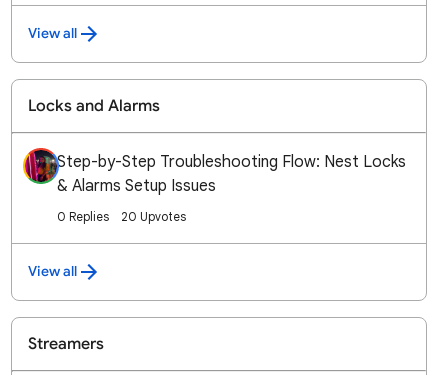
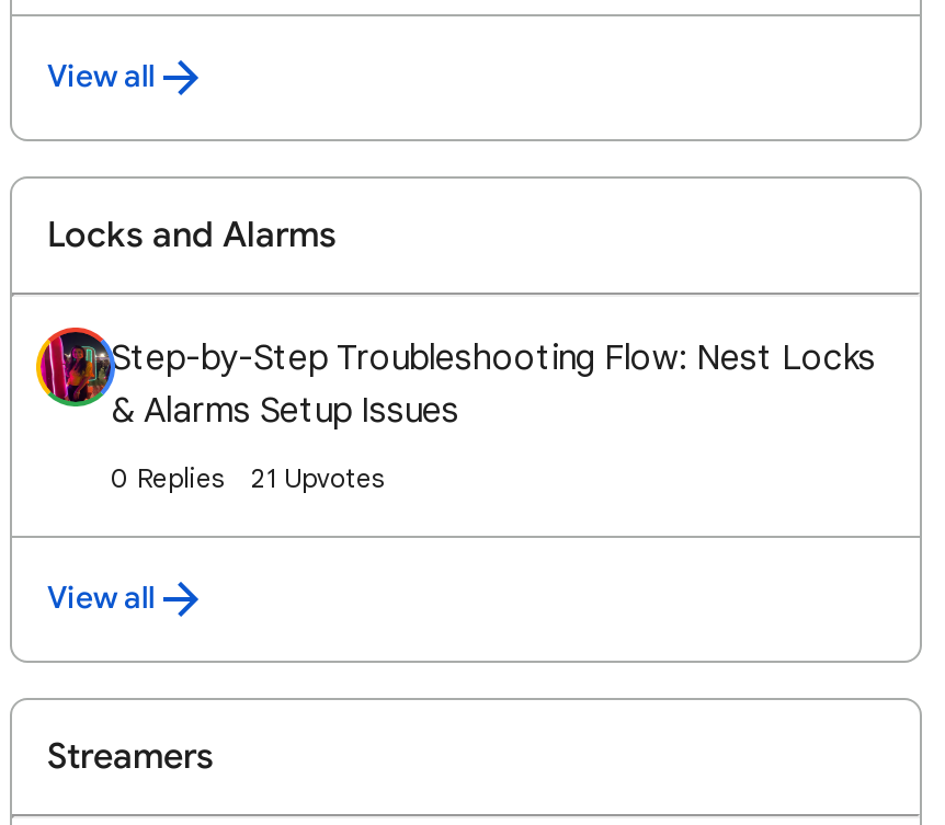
- 20 Upvotes
+ 21 Upvotes
